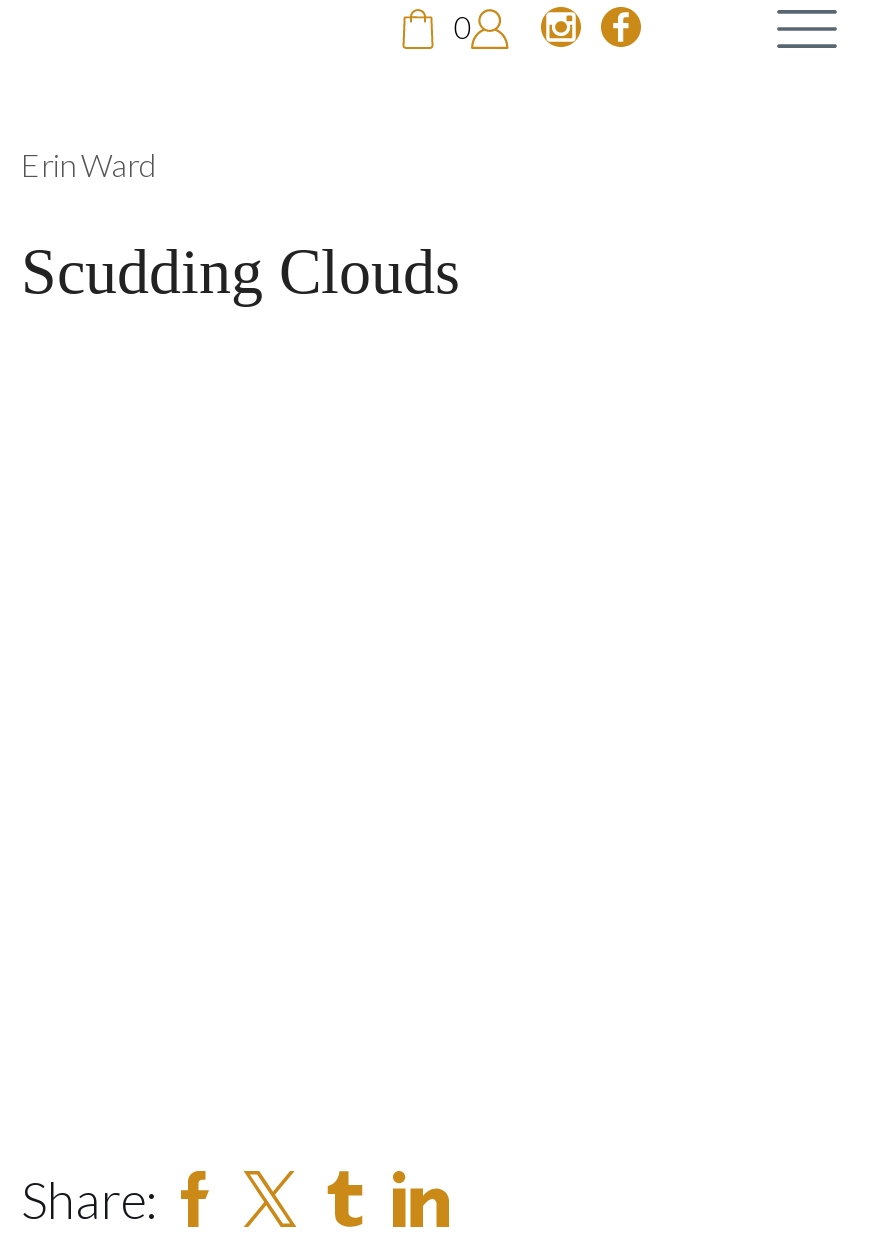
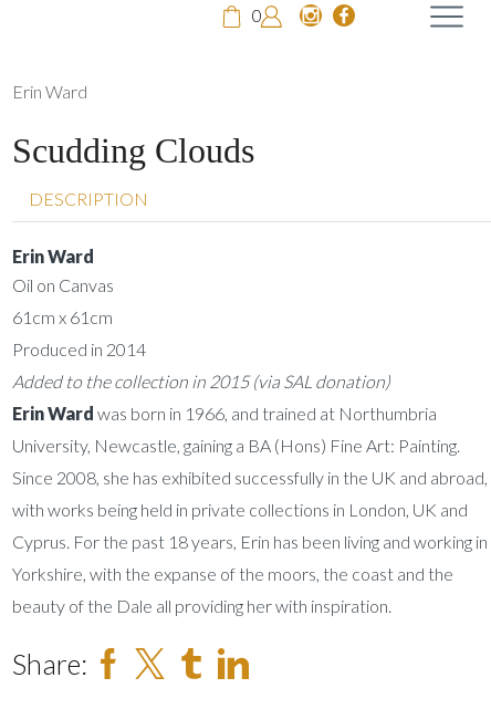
+ DESCRIPTION
+ Erin Ward
+ Oil on Canvas
+ 61cm x 61cm
+ Produced in 2014
+ Added to the collection in 2015 (via SAL donation)
+ Erin Ward was born in 1966, and trained at Northumbria
+ University, Newcastle, gaining a BA (Hons) Fine Art: Painting.
+ Since 2008, she has exhibited successfully in the UK and abroad,
+ with works being held in private collections in London, UK and
+ Cyprus. For the past 18 years, Erin has been living and working in
+ Yorkshire, with the expanse of the moors, the coast and the
+ beauty of the Dale all providing her with inspiration.
